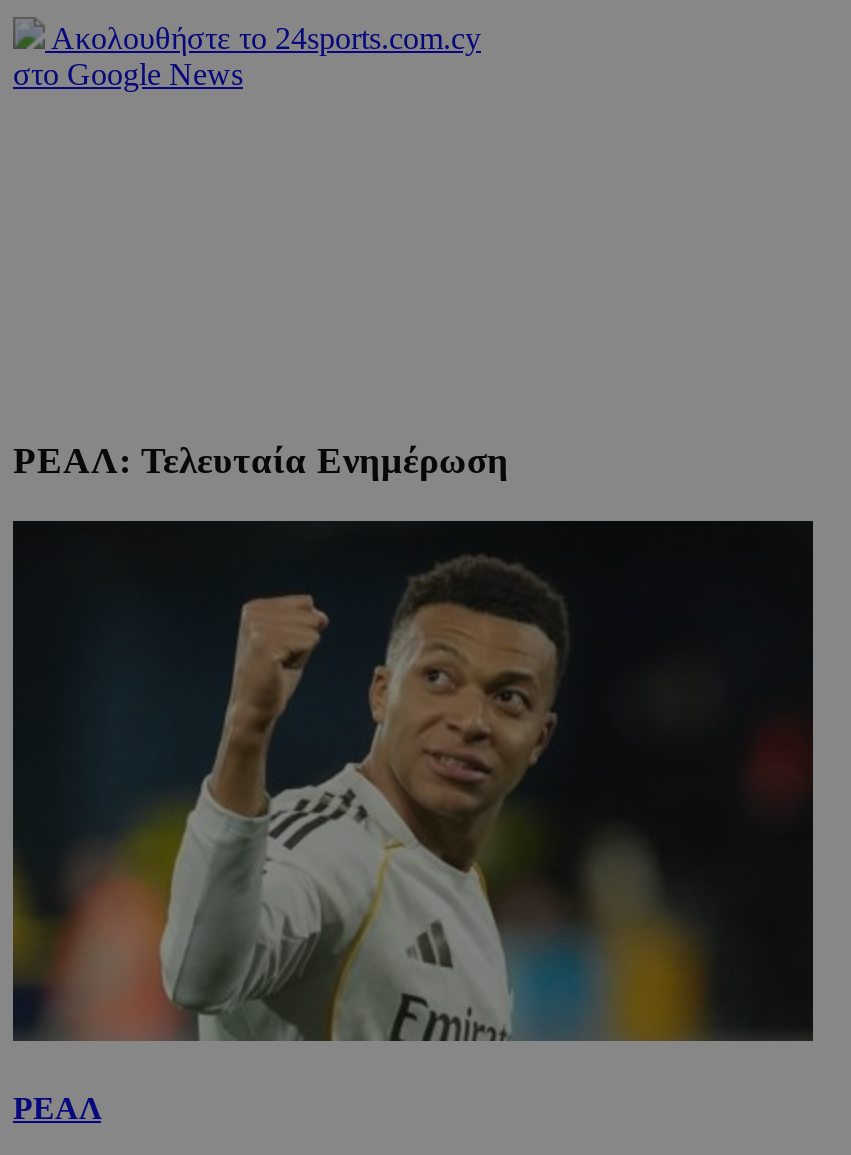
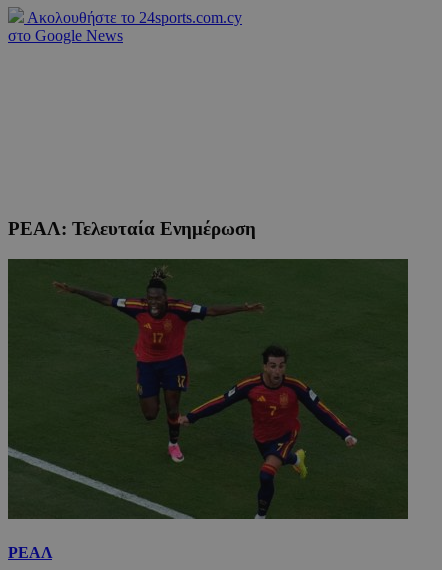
- [image]
+ [image]
